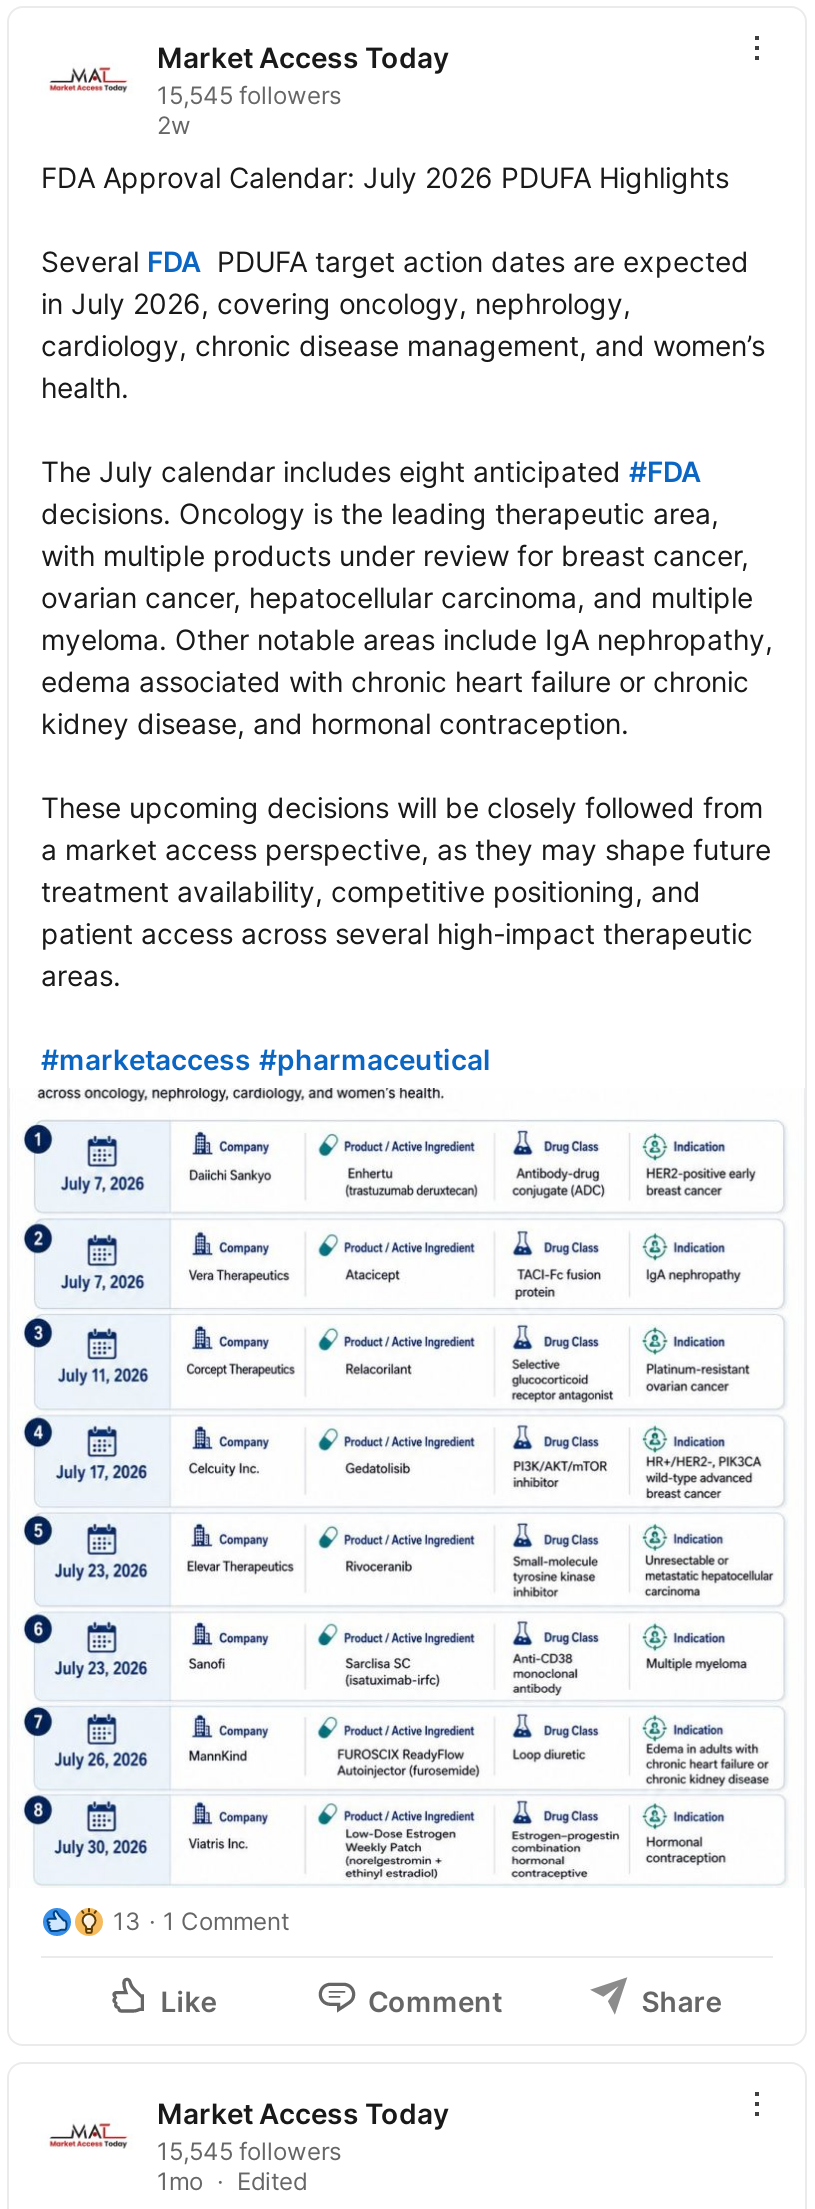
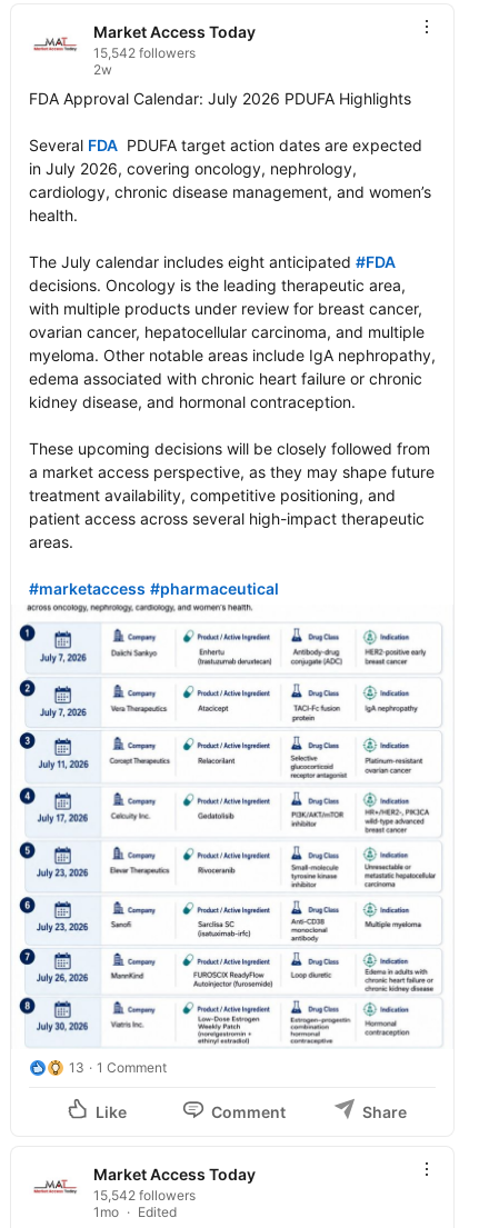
- 15,545 followers
+ 15,542 followers

- 15,545 followers
+ 15,542 followers
